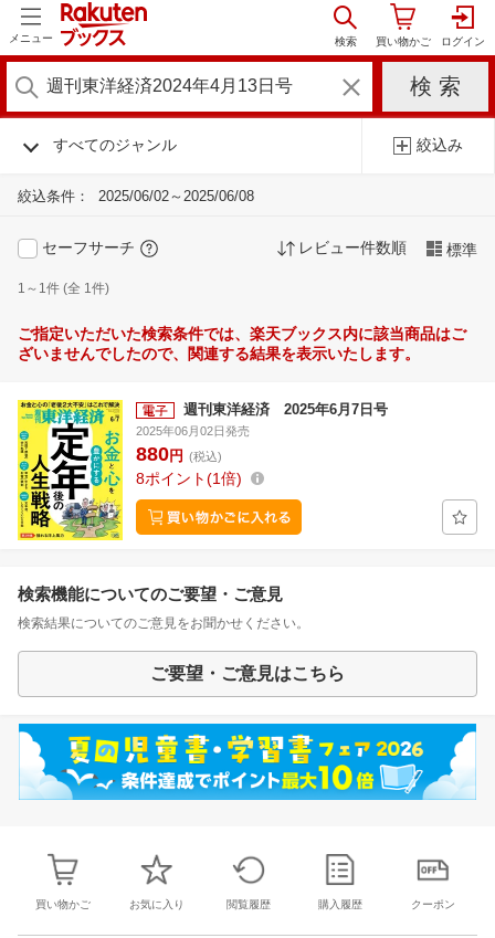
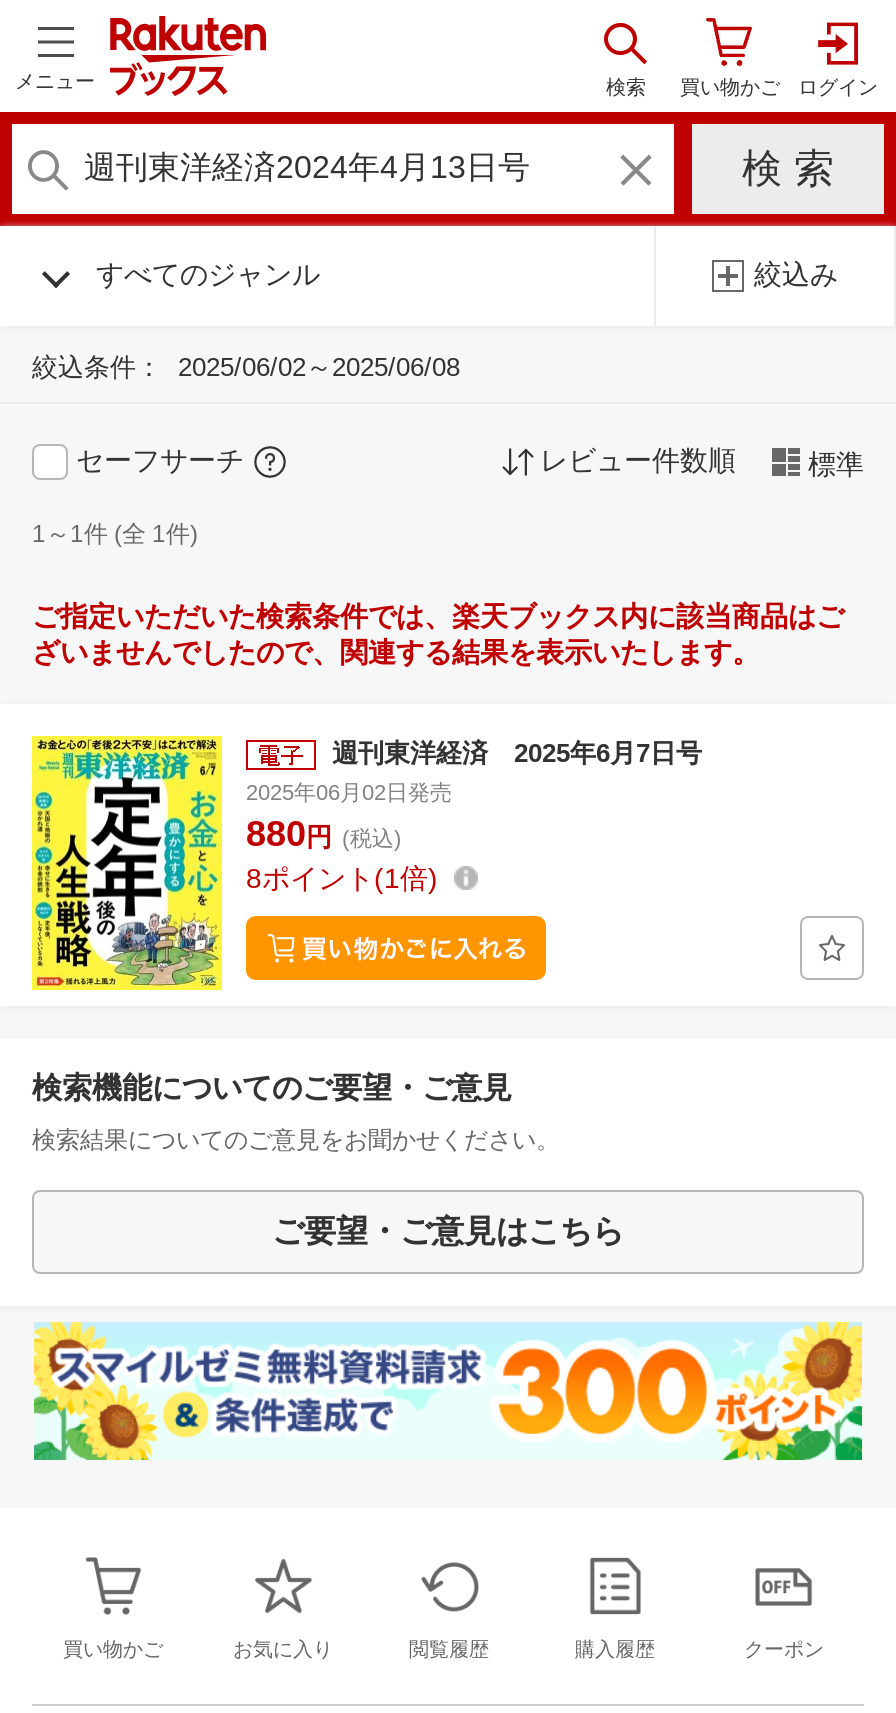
- [image]
+ [image]
